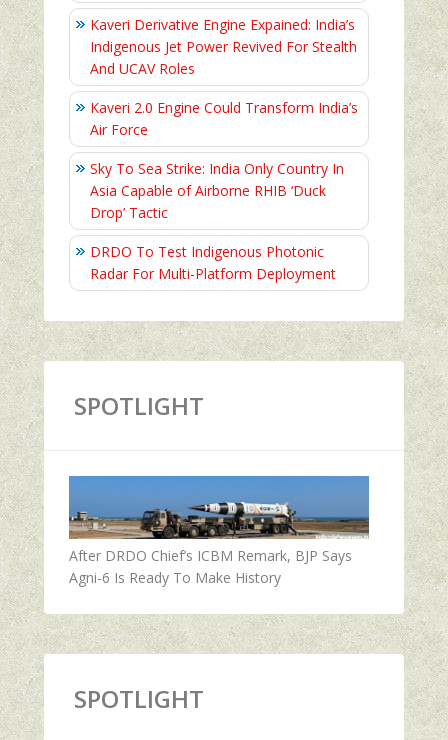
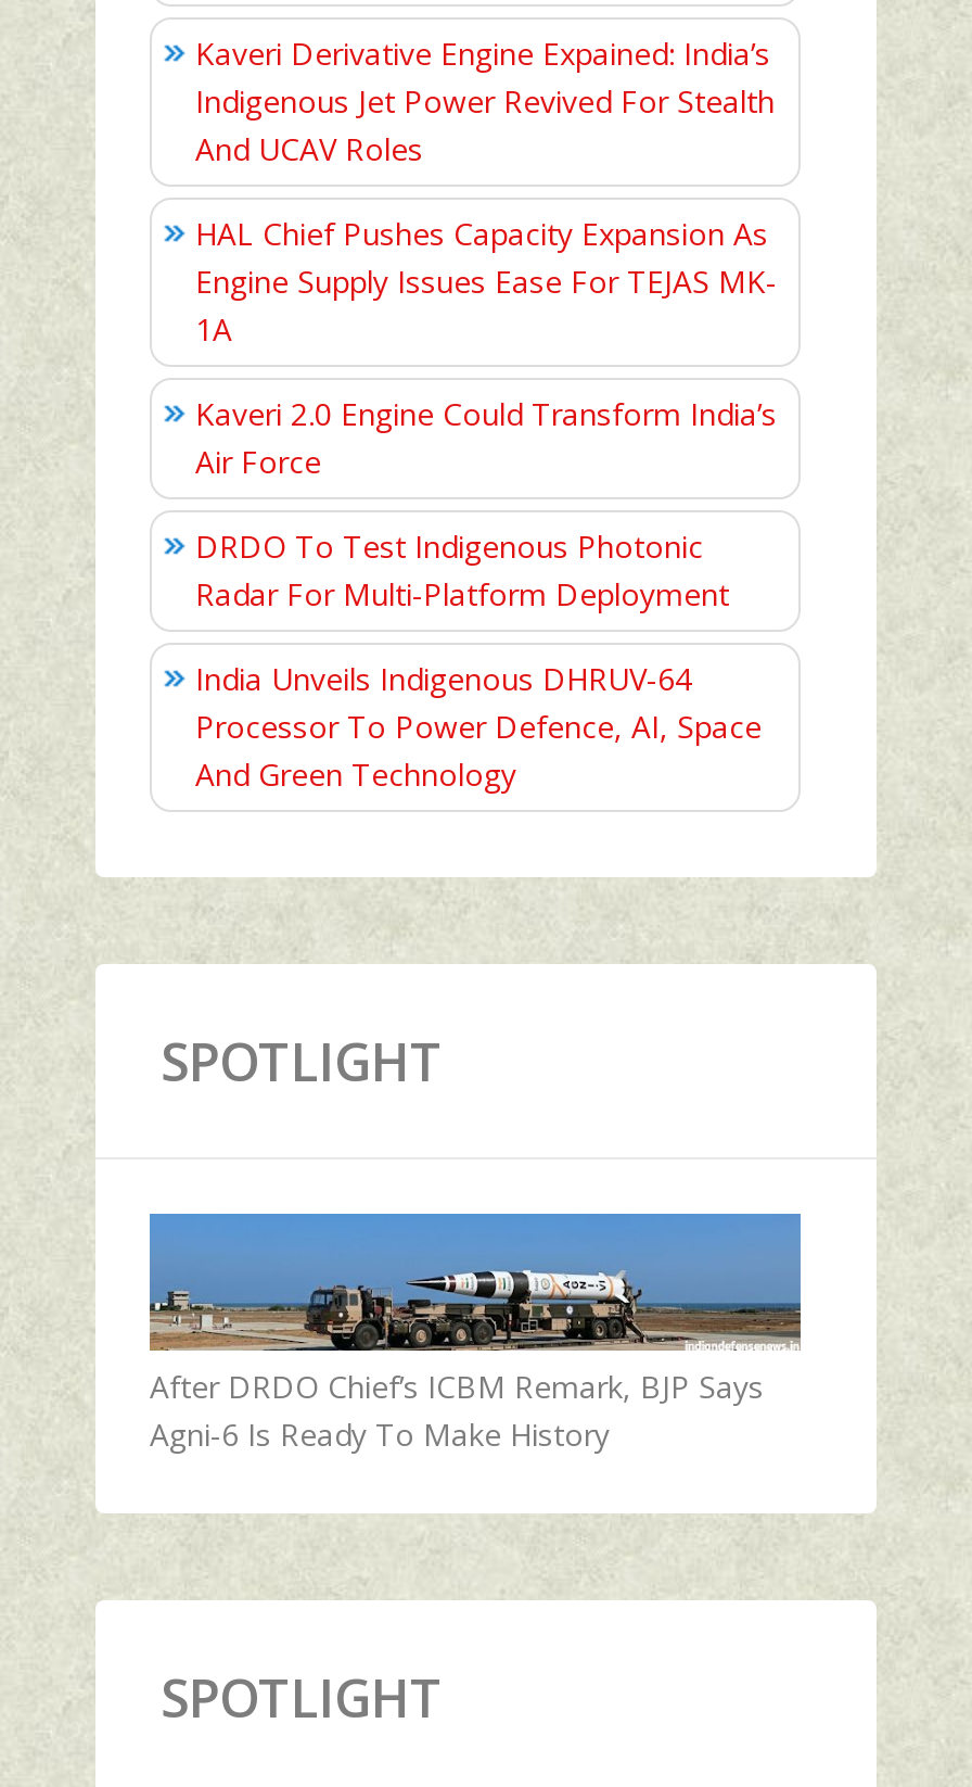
+ HAL Chief Pushes Capacity Expansion As
+ Engine Supply Issues Ease For TEJAS MK-
+ 1A

- Sky To Sea Strike: India Only Country In
- Asia Capable of Airborne RHIB ‘Duck
- Drop’ Tactic

+ India Unveils Indigenous DHRUV-64
+ Processor To Power Defence, AI, Space
+ And Green Technology
